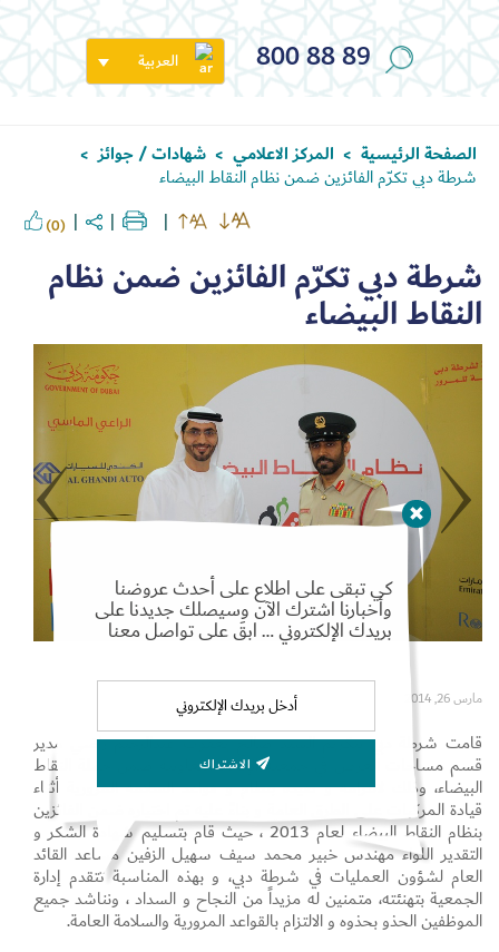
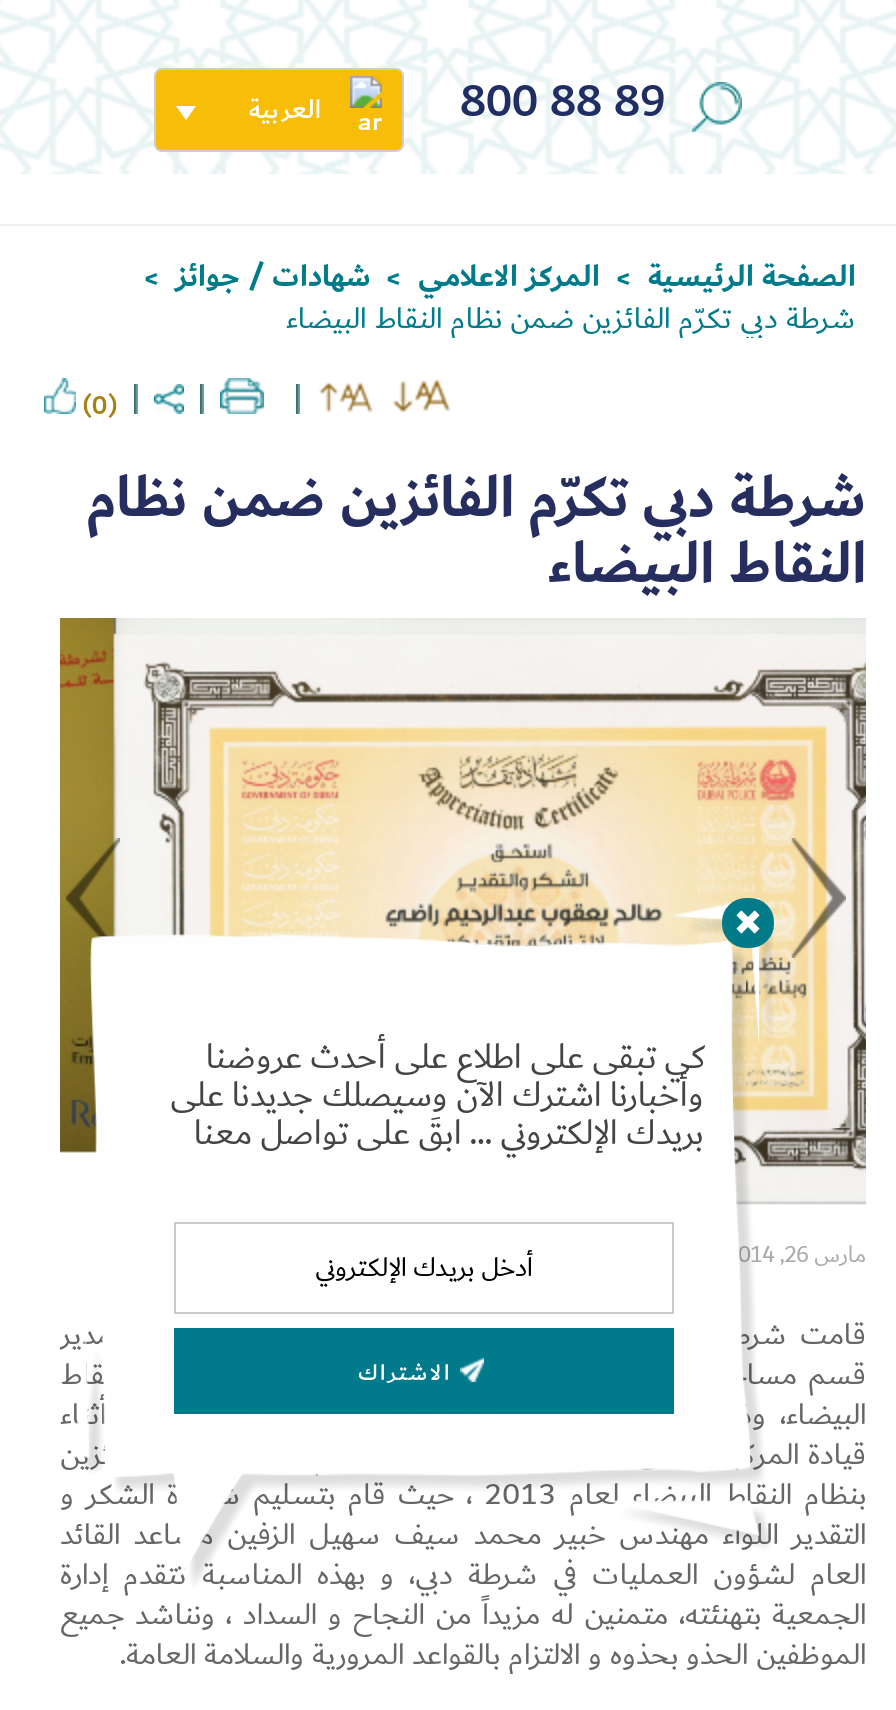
- [image]
+ [image]
